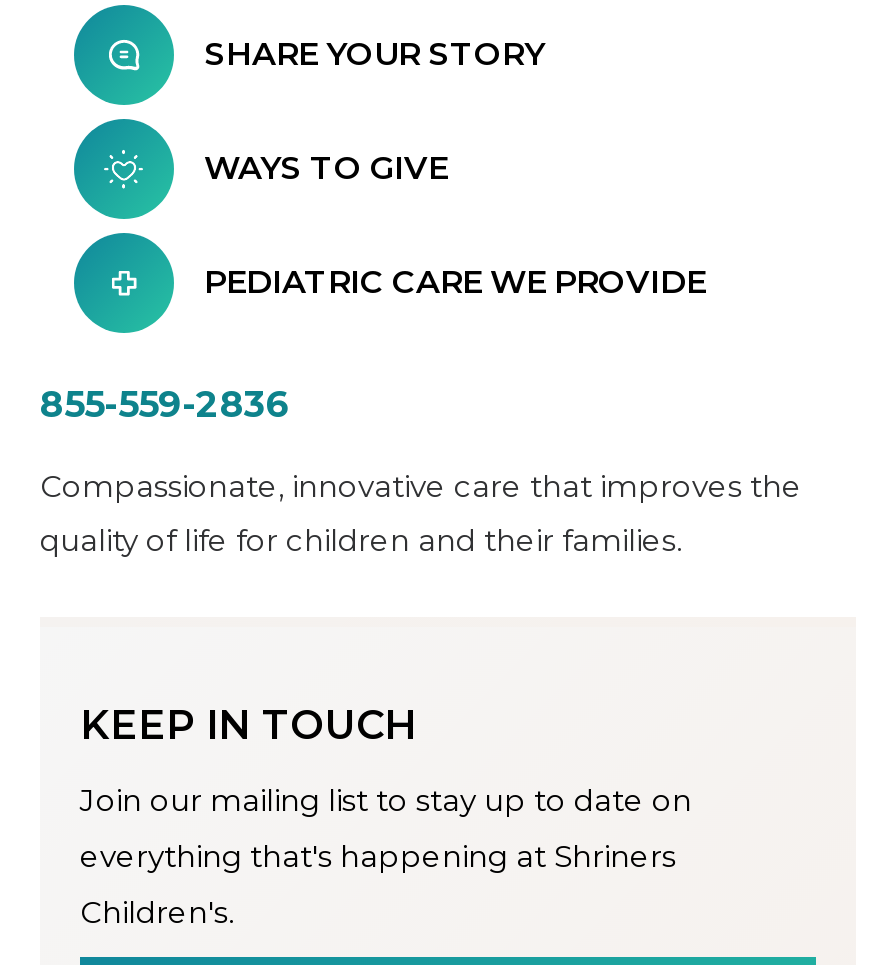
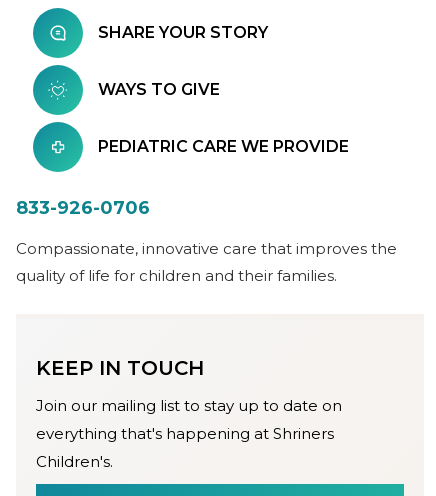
- 855-559-2836
+ 833-926-0706
